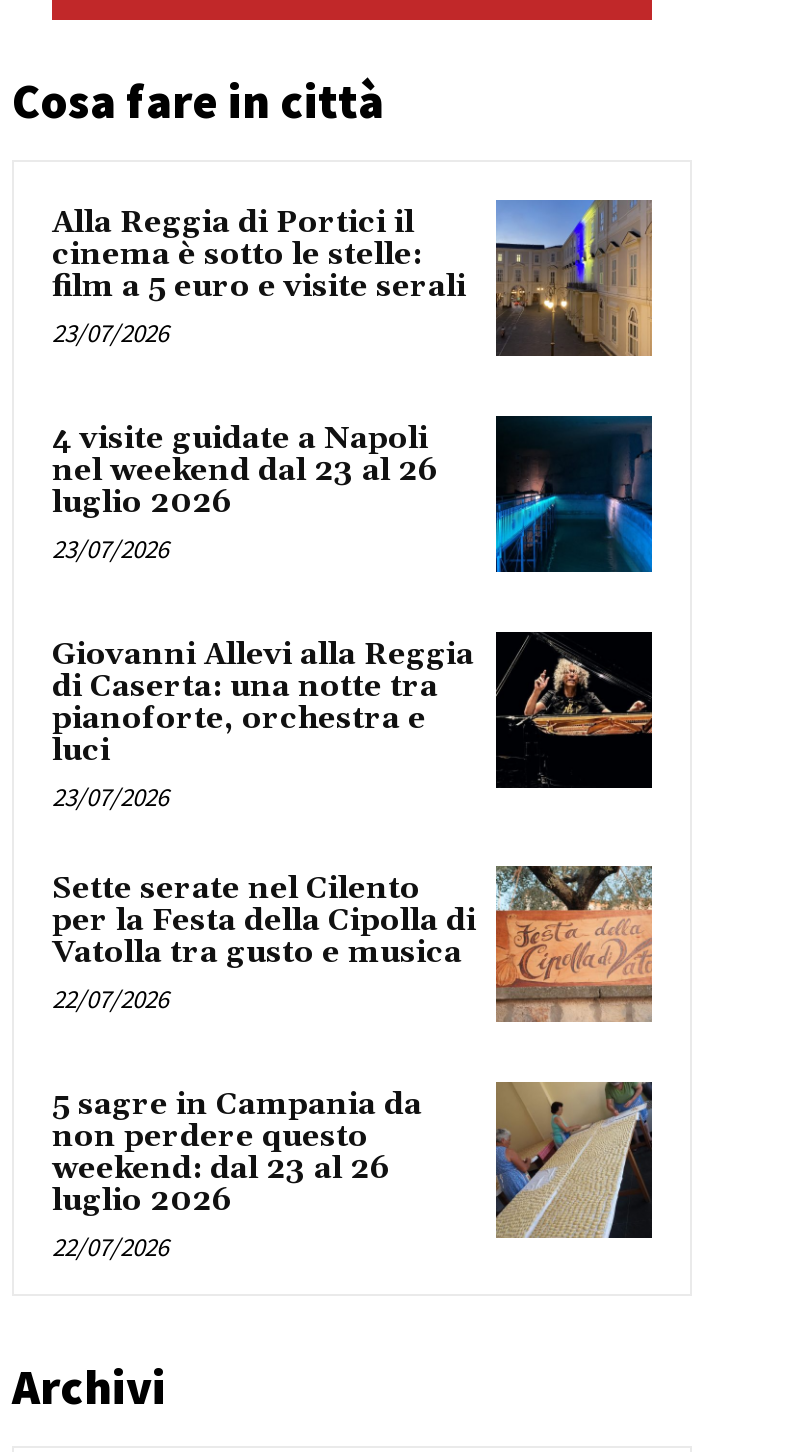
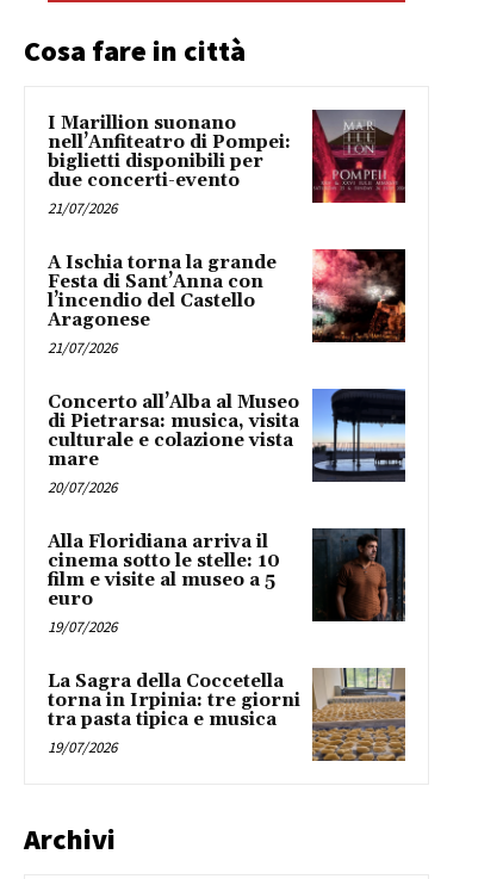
- [image]
- Alla Reggia di Portici il
- cinema è sotto le stelle:
- film a 5 euro e visite serali
- 23/07/2026
+ [image]
+ I Marillion suonano
+ nell’Anfiteatro di Pompei:
+ biglietti disponibili per
+ due concerti-evento
+ 21/07/2026

- [image]
- 4 visite guidate a Napoli
- nel weekend dal 23 al 26
- luglio 2026
- 23/07/2026
+ [image]
+ A Ischia torna la grande
+ Festa di Sant’Anna con
+ l’incendio del Castello
+ Aragonese
+ 21/07/2026

- [image]
- Giovanni Allevi alla Reggia
- di Caserta: una notte tra
- pianoforte, orchestra e
- luci
- 23/07/2026
+ [image]
+ Concerto all’Alba al Museo
+ di Pietrarsa: musica, visita
+ culturale e colazione vista
+ mare
+ 20/07/2026

- [image]
- Sette serate nel Cilento
- per la Festa della Cipolla di
- Vatolla tra gusto e musica
- 22/07/2026
+ [image]
+ Alla Floridiana arriva il
+ cinema sotto le stelle: 10
+ film e visite al museo a 5
+ euro
+ 19/07/2026

- [image]
- 5 sagre in Campania da
- non perdere questo
- weekend: dal 23 al 26
- luglio 2026
- 22/07/2026
+ [image]
+ La Sagra della Coccetella
+ torna in Irpinia: tre giorni
+ tra pasta tipica e musica
+ 19/07/2026
